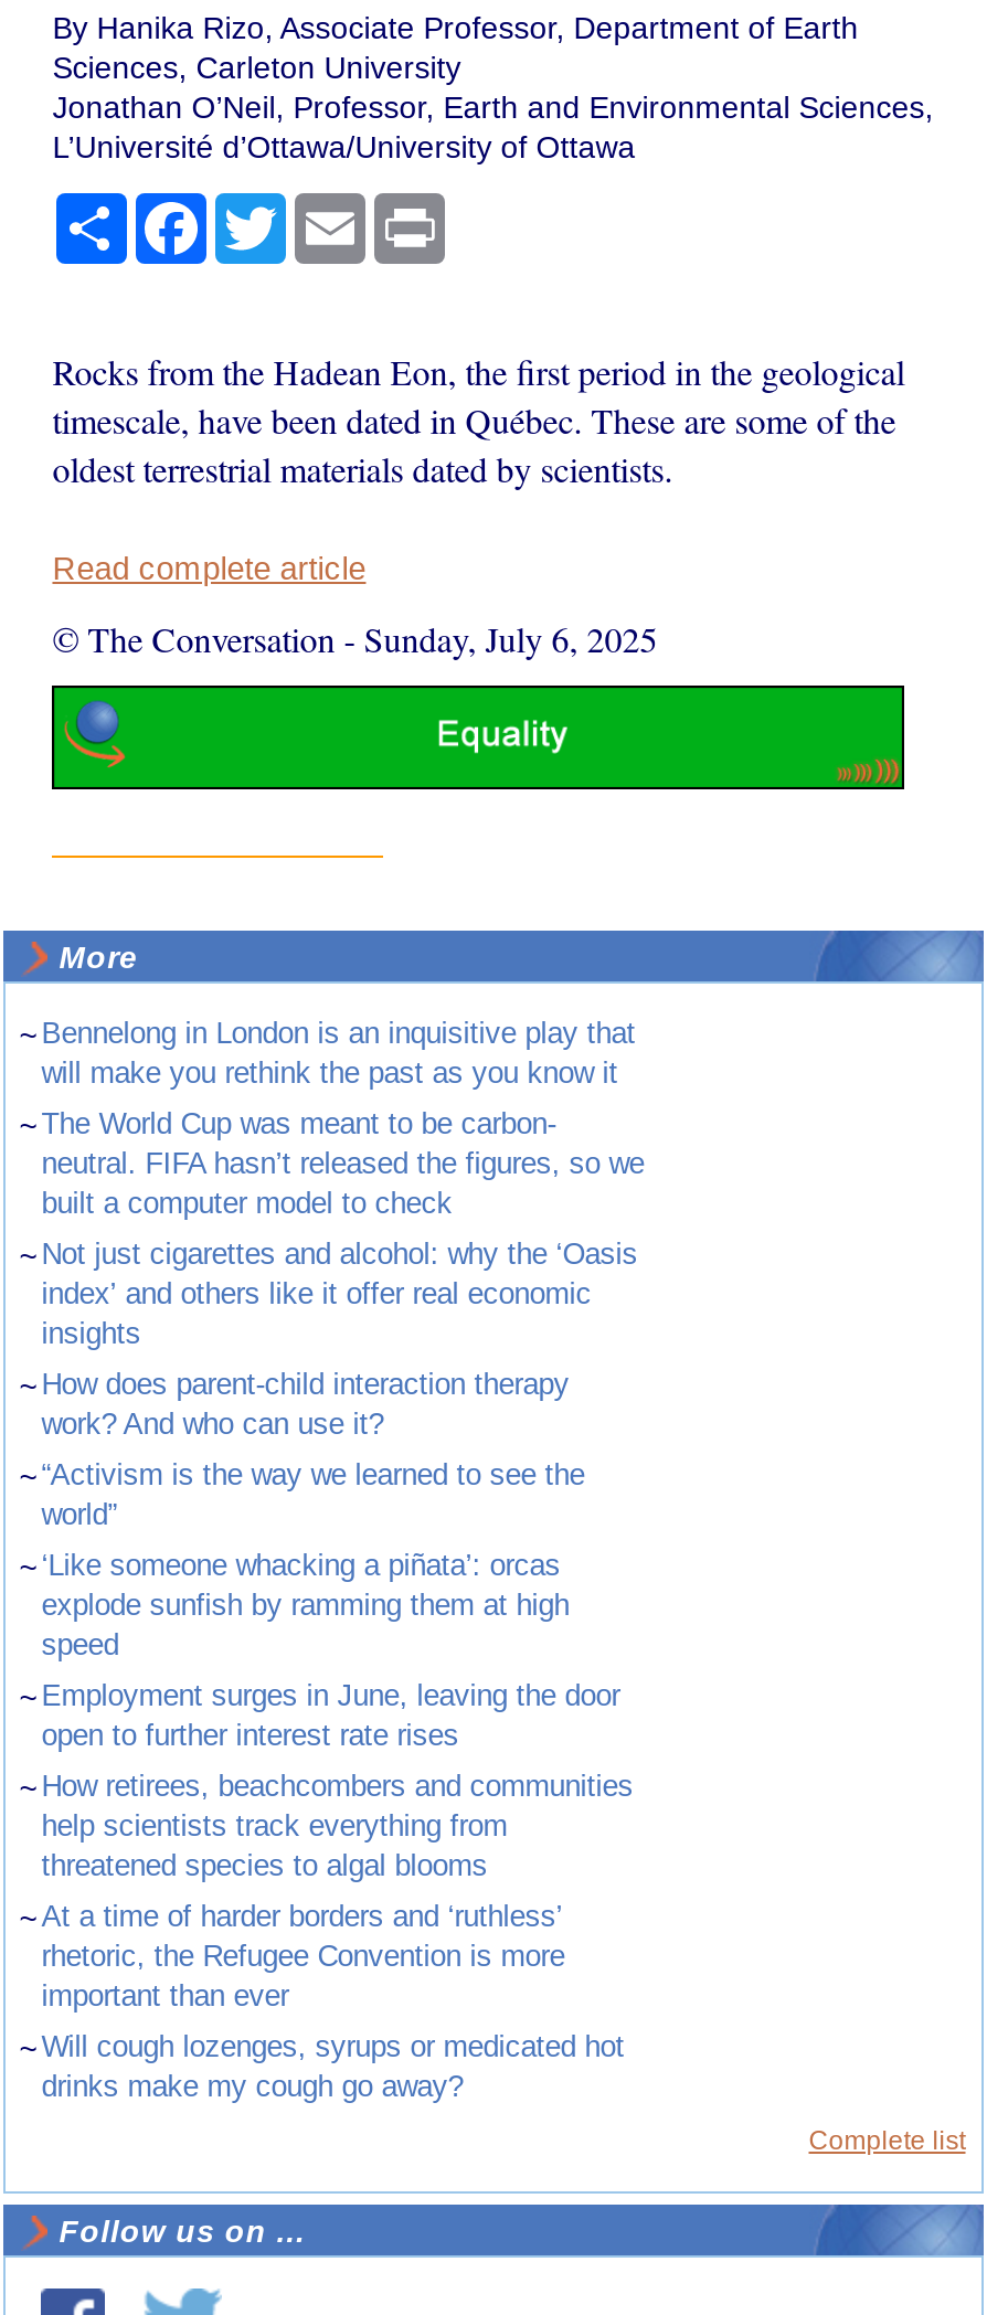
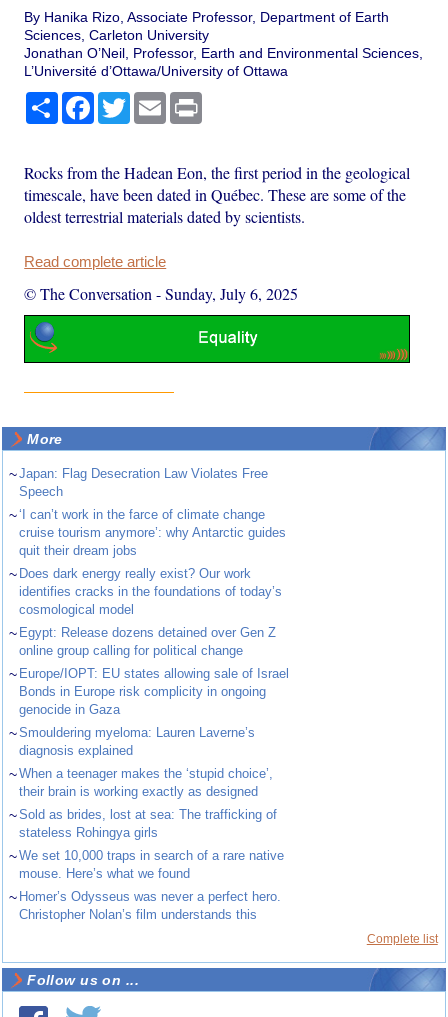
- ~ Bennelong in London is an inquisitive play that
- will make you rethink the past as you know it
+ ~ Japan: Flag Desecration Law Violates Free
+ Speech

- ~ The World Cup was meant to be carbon-
- neutral. FIFA hasn’t released the figures, so we
- built a computer model to check
+ ~ ‘I can’t work in the farce of climate change
+ cruise tourism anymore’: why Antarctic guides
+ quit their dream jobs

- ~ Not just cigarettes and alcohol: why the ‘Oasis
- index’ and others like it offer real economic
- insights
+ ~ Does dark energy really exist? Our work
+ identifies cracks in the foundations of today’s
+ cosmological model

- ~ How does parent-child interaction therapy
- work? And who can use it?
+ ~ Egypt: Release dozens detained over Gen Z
+ online group calling for political change

- ~ “Activism is the way we learned to see the
- world”
+ ~ Europe/IOPT: EU states allowing sale of Israel
+ Bonds in Europe risk complicity in ongoing
+ genocide in Gaza

- ~ ‘Like someone whacking a piñata’: orcas
- explode sunfish by ramming them at high
- speed
+ ~ Smouldering myeloma: Lauren Laverne’s
+ diagnosis explained

- ~ Employment surges in June, leaving the door
- open to further interest rate rises
+ ~ When a teenager makes the ‘stupid choice’,
+ their brain is working exactly as designed

- ~ How retirees, beachcombers and communities
- help scientists track everything from
- threatened species to algal blooms
+ ~ Sold as brides, lost at sea: The trafficking of
+ stateless Rohingya girls

- ~ At a time of harder borders and ‘ruthless’
- rhetoric, the Refugee Convention is more
- important than ever
+ ~ We set 10,000 traps in search of a rare native
+ mouse. Here’s what we found

- ~ Will cough lozenges, syrups or medicated hot
- drinks make my cough go away?
+ ~ Homer’s Odysseus was never a perfect hero.
+ Christopher Nolan’s film understands this
